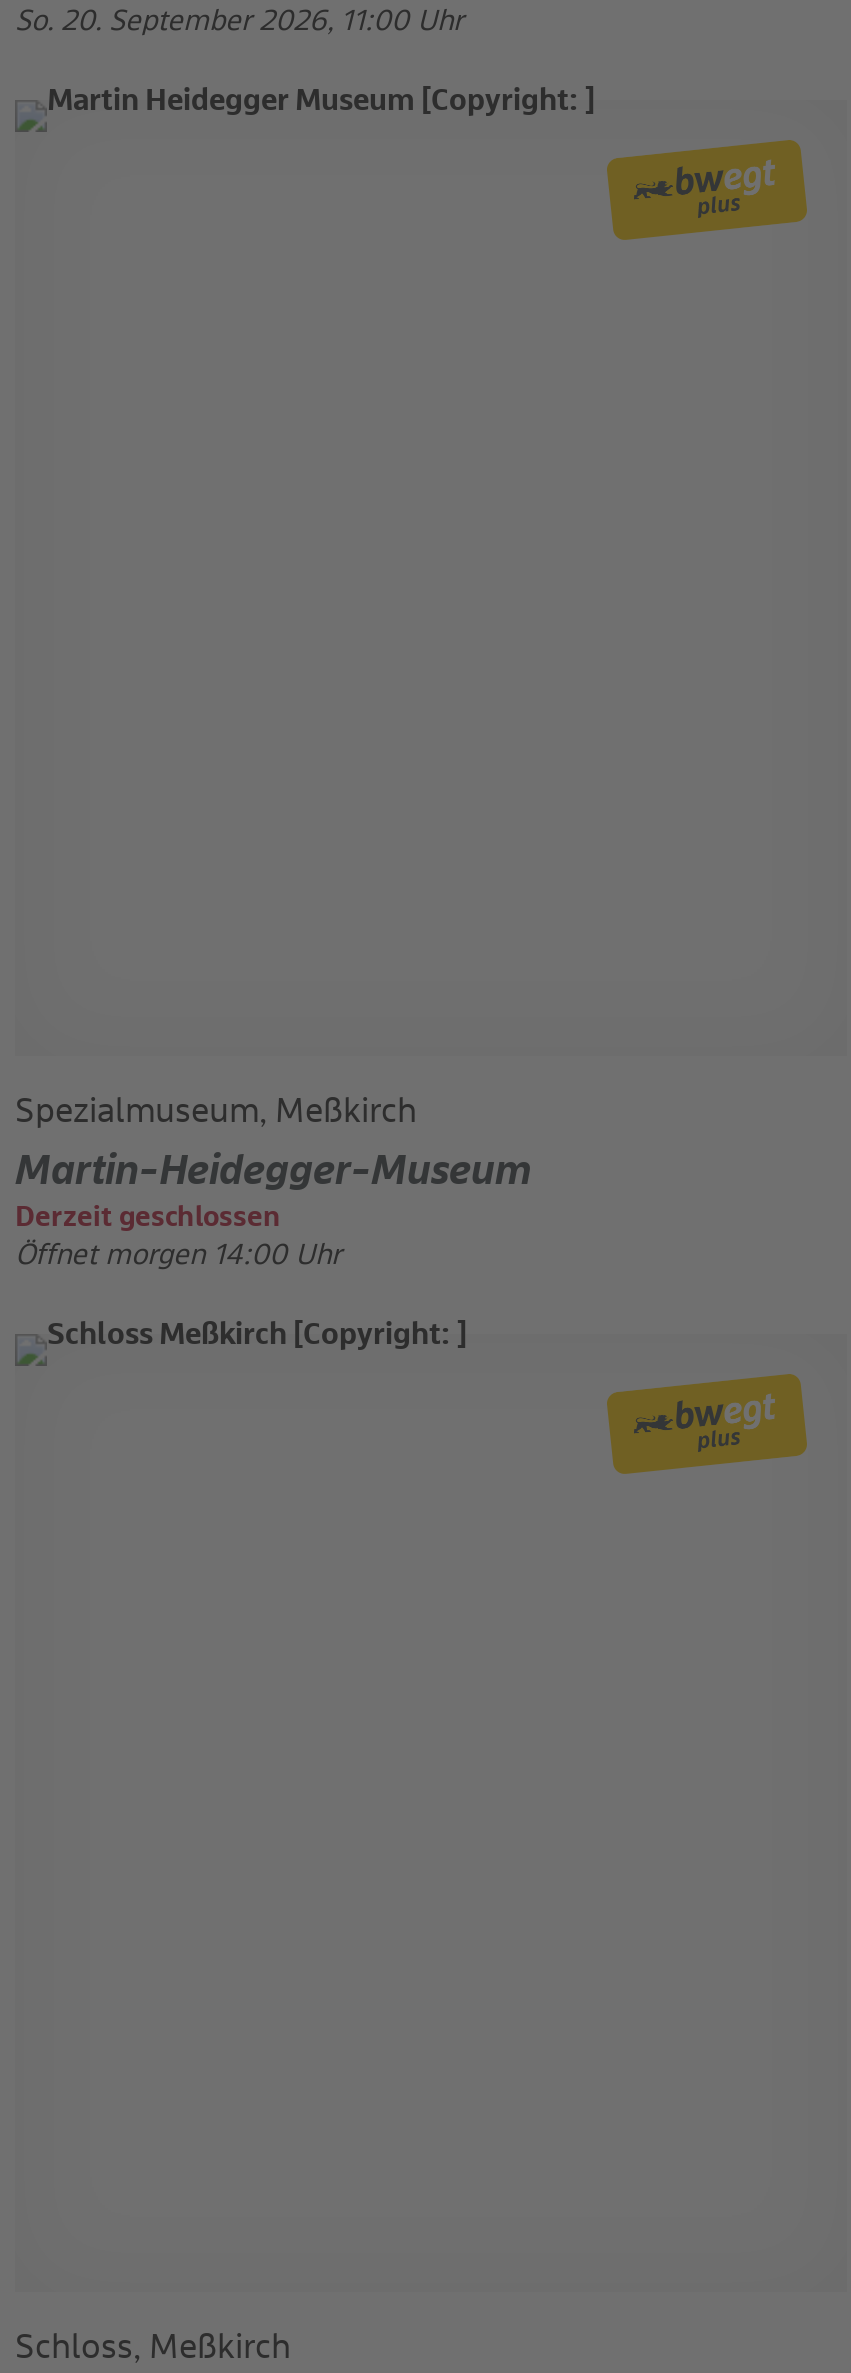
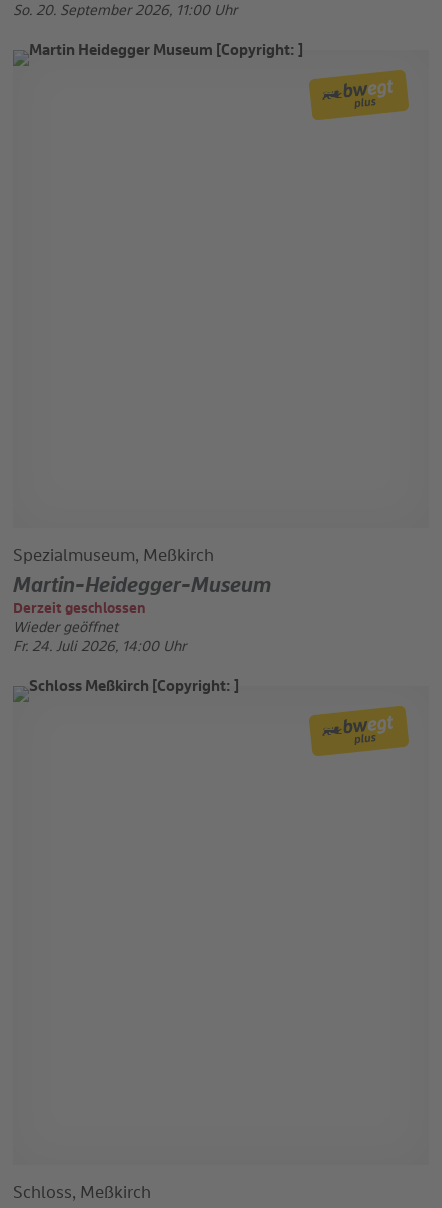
- Öffnet morgen 14:00 Uhr
+ Wieder geöffnet
+ Fr. 24. Juli 2026, 14:00 Uhr
